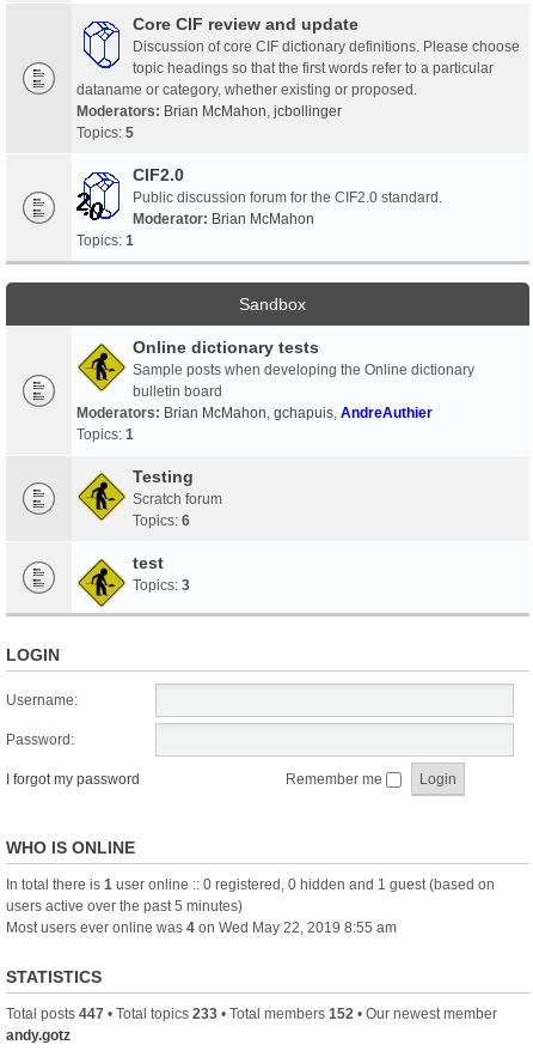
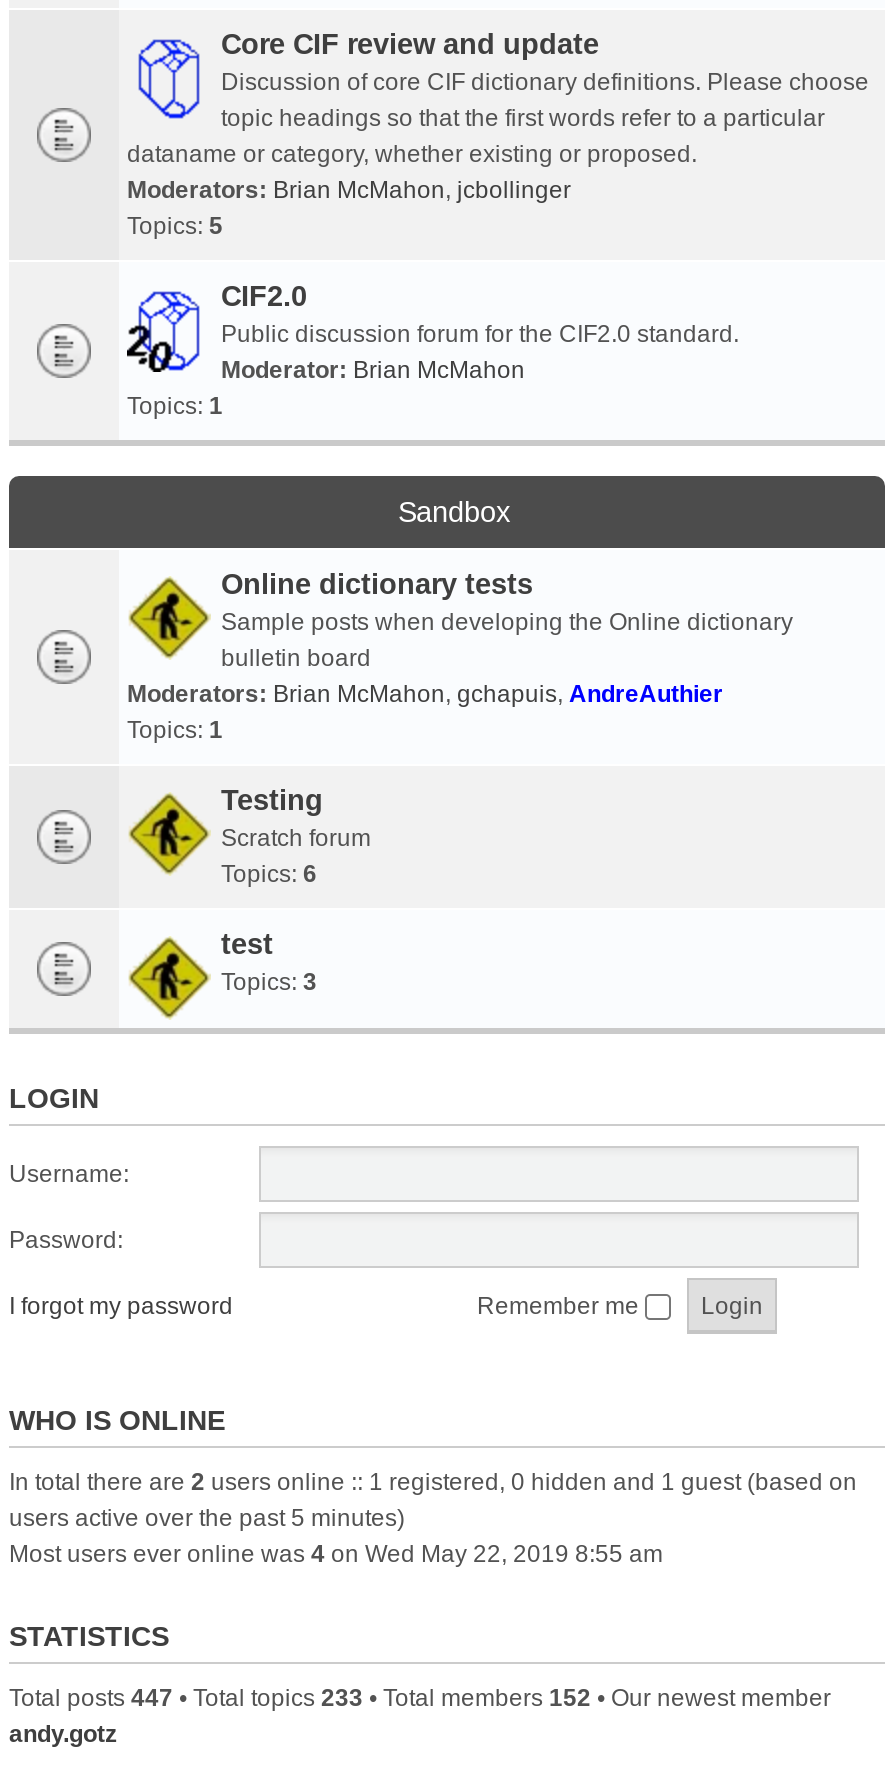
- In total there is 1 user online :: 0 registered, 0 hidden and 1 guest (based on
+ In total there are 2 users online :: 1 registered, 0 hidden and 1 guest (based on
